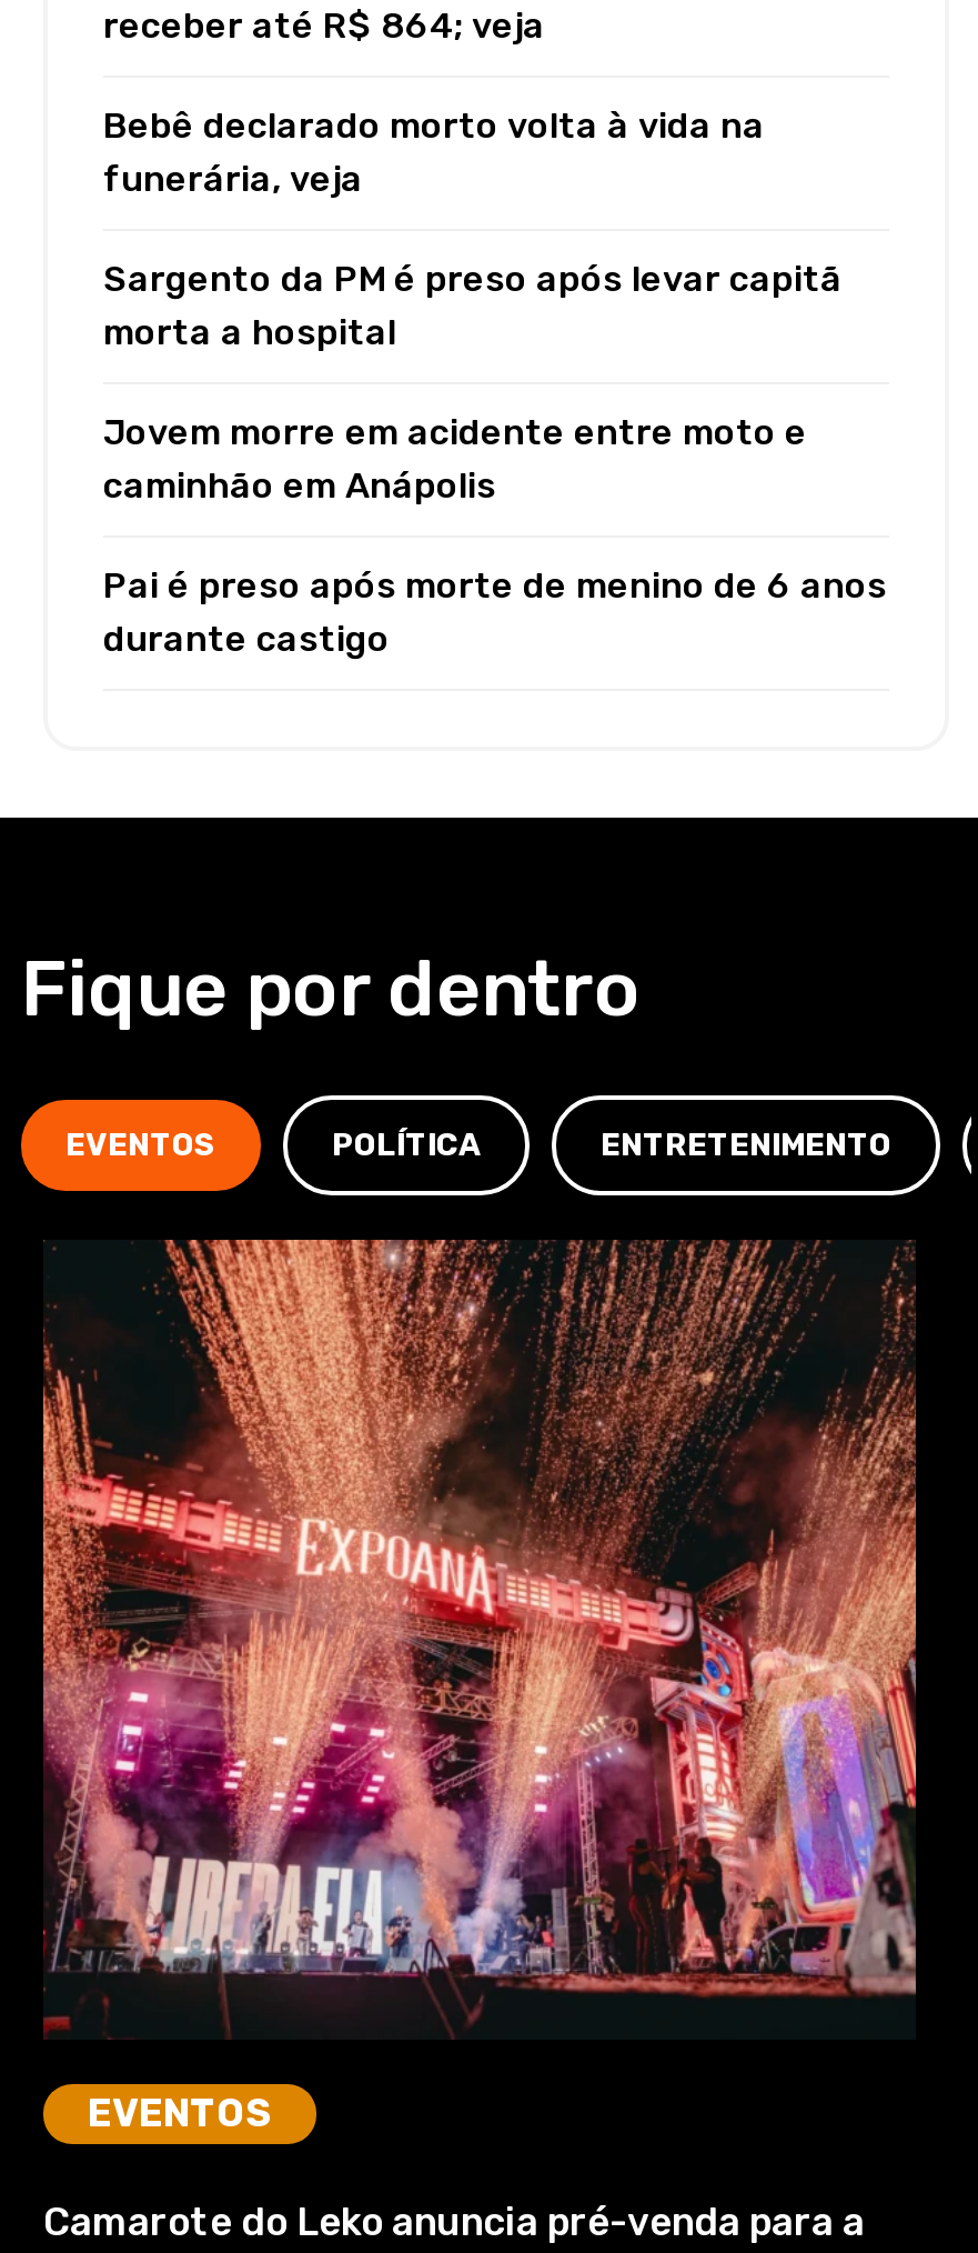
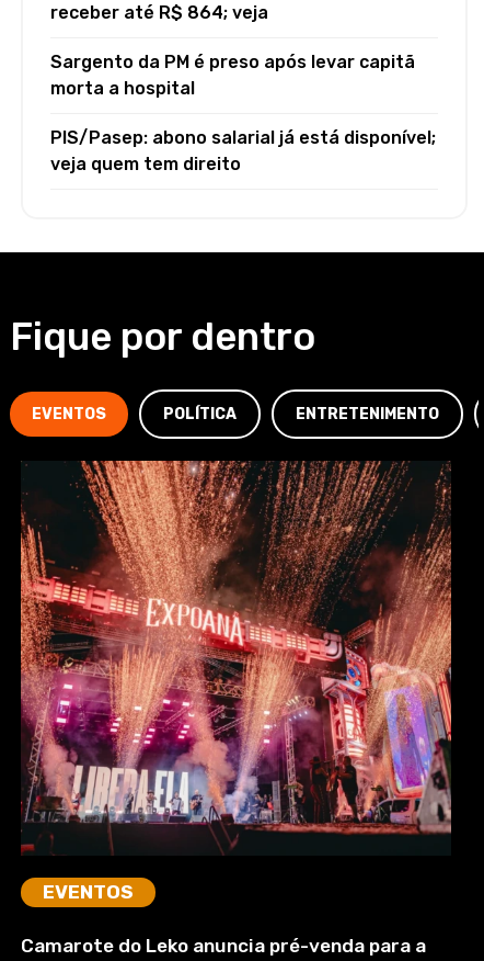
- Bebê declarado morto volta à vida na
- funerária, veja

- Jovem morre em acidente entre moto e
- caminhão em Anápolis
- Pai é preso após morte de menino de 6 anos
- durante castigo
+ PIS/Pasep: abono salarial já está disponível;
+ veja quem tem direito
